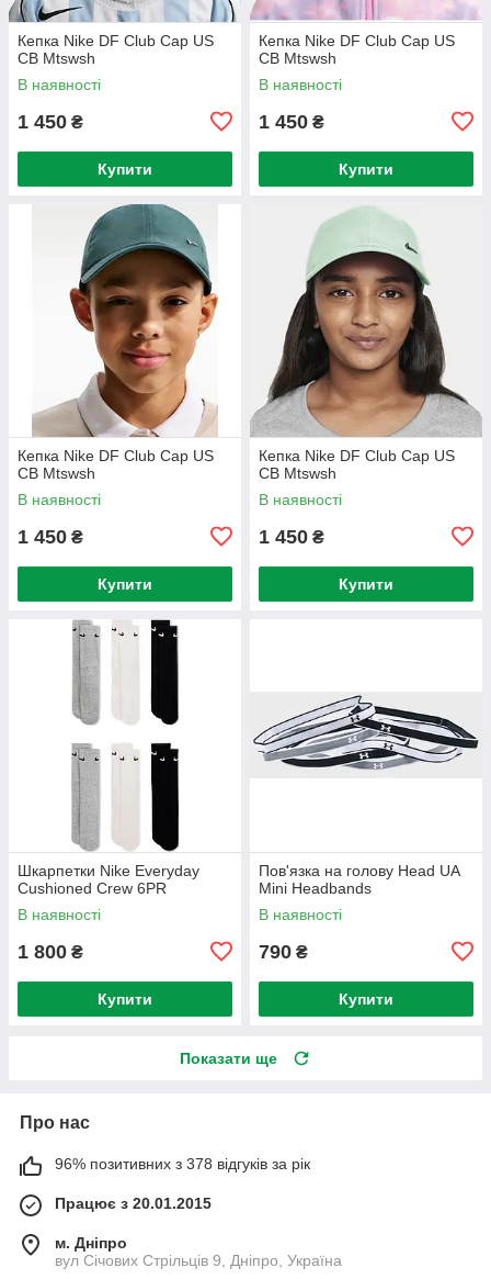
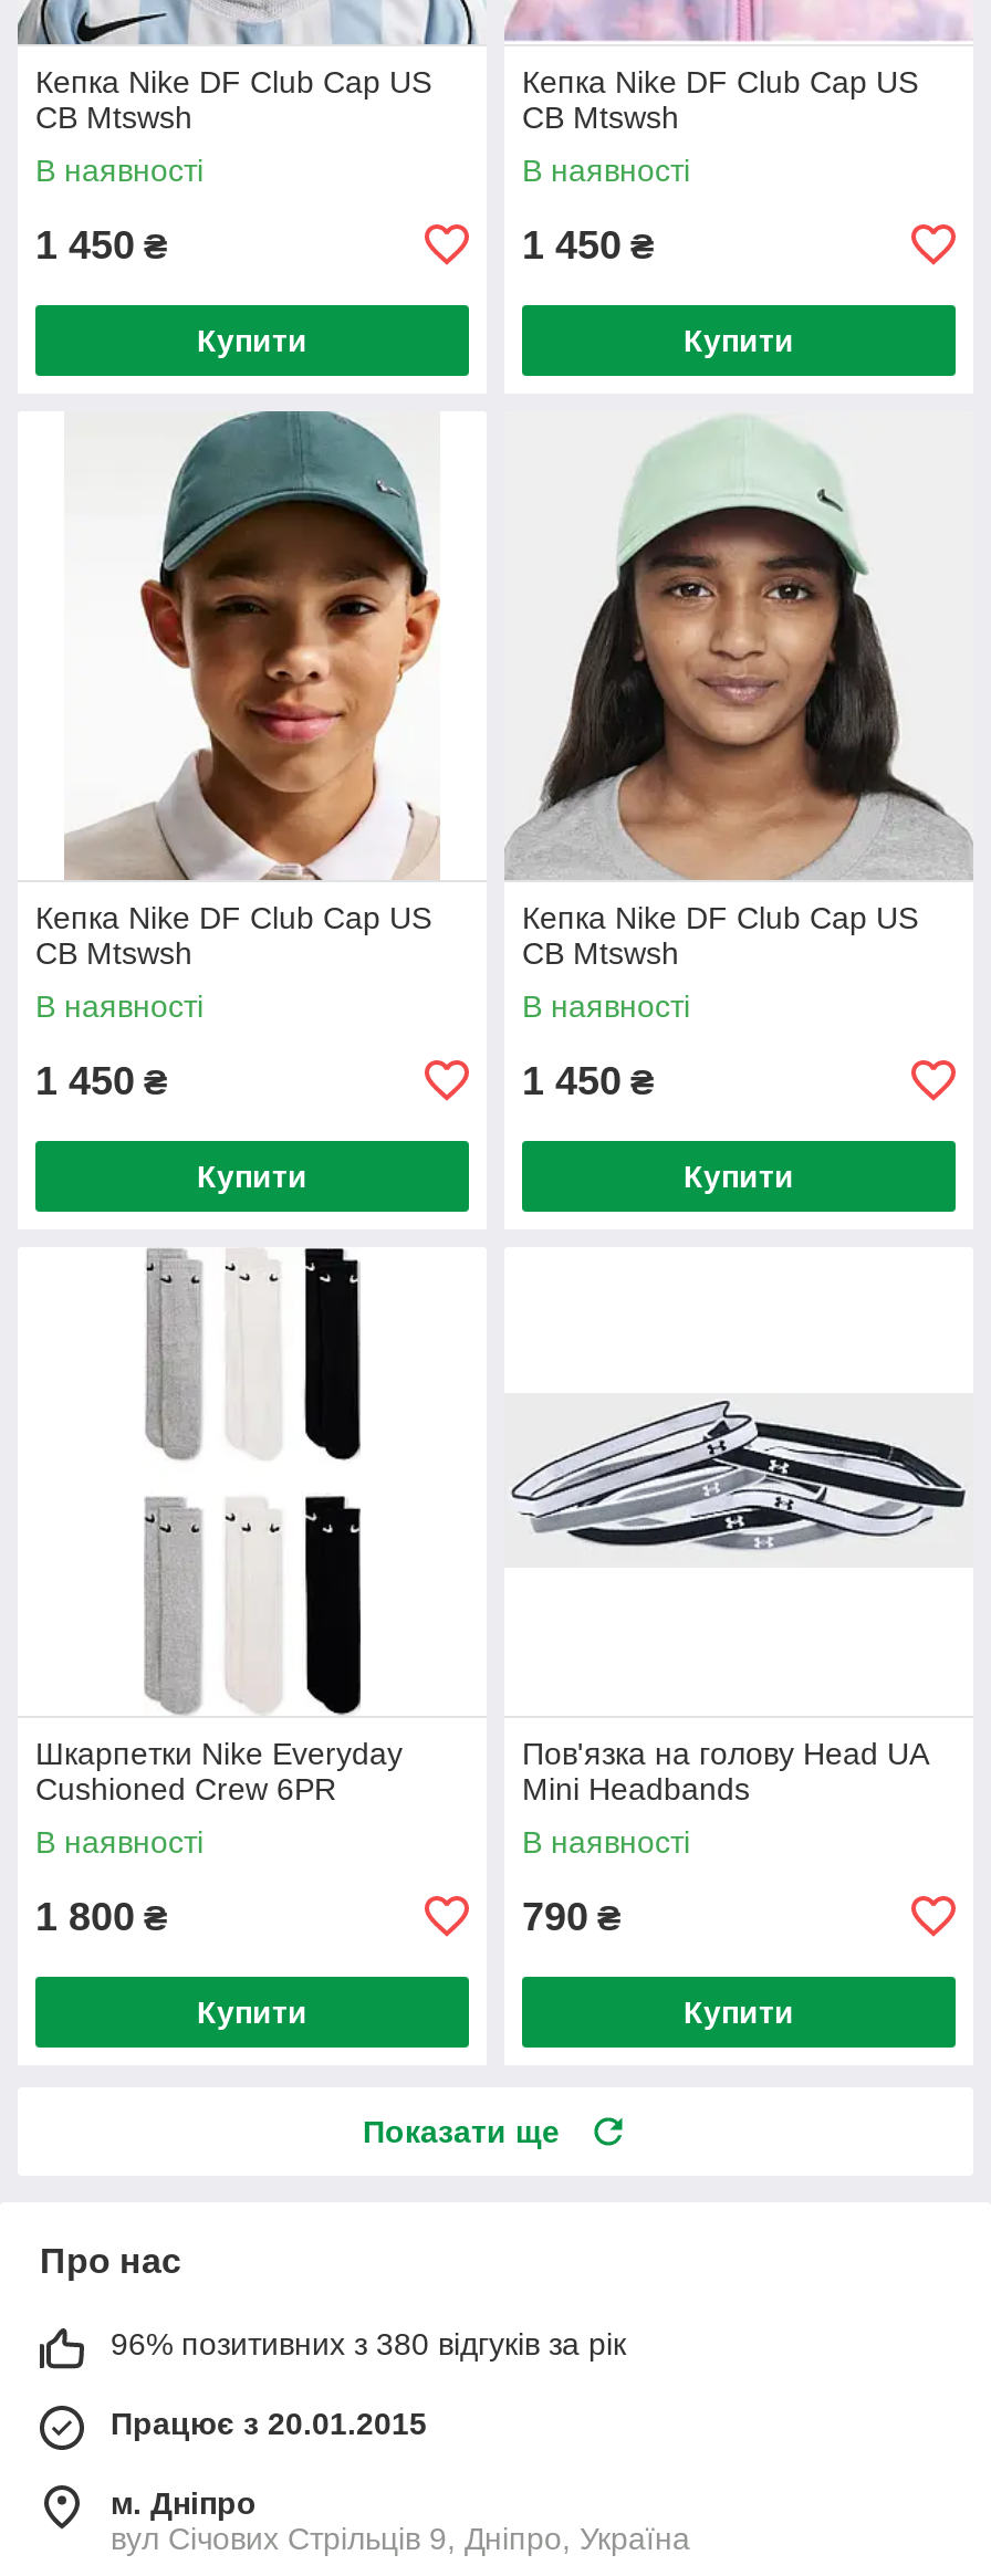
- 96% позитивних з 378 відгуків за рік
+ 96% позитивних з 380 відгуків за рік
